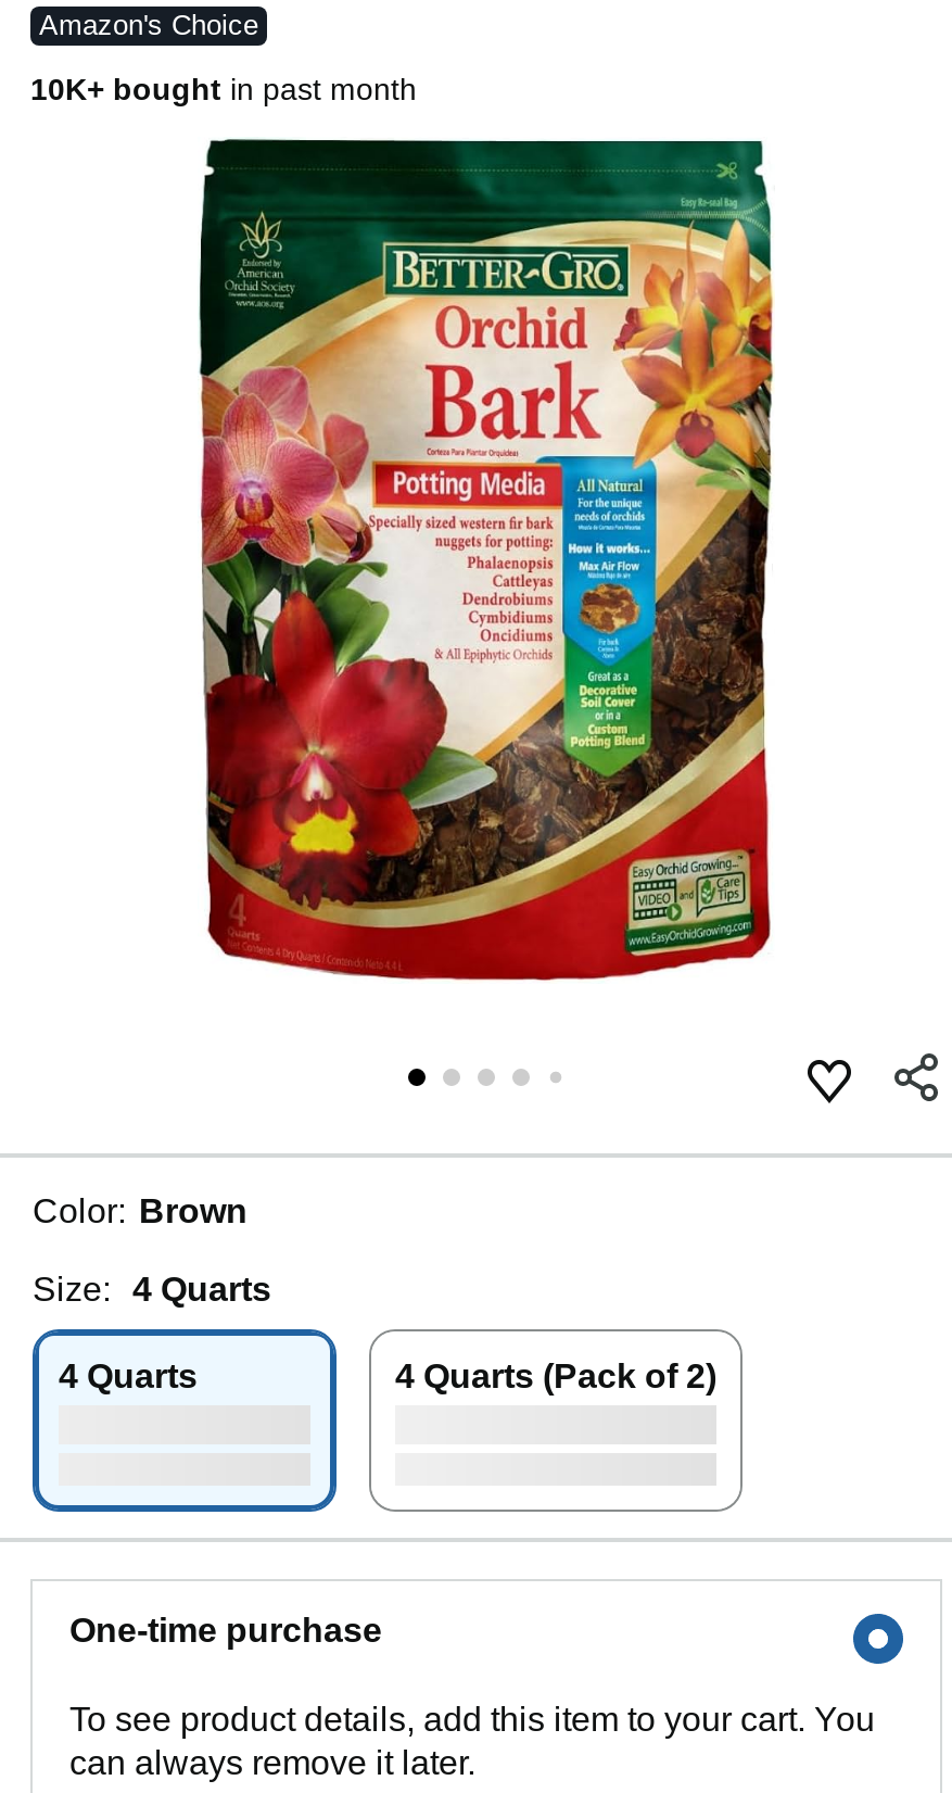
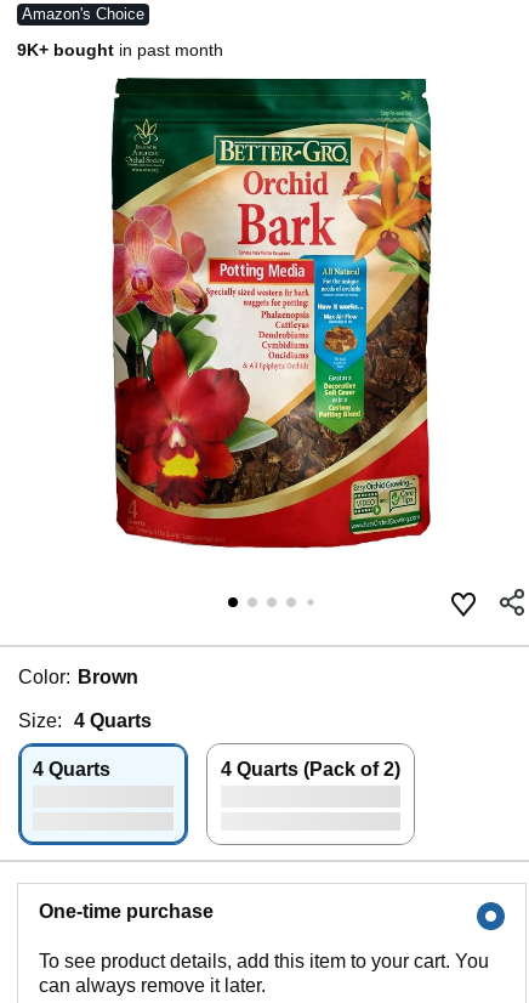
- 10K+ bought in past month
+ 9K+ bought in past month
